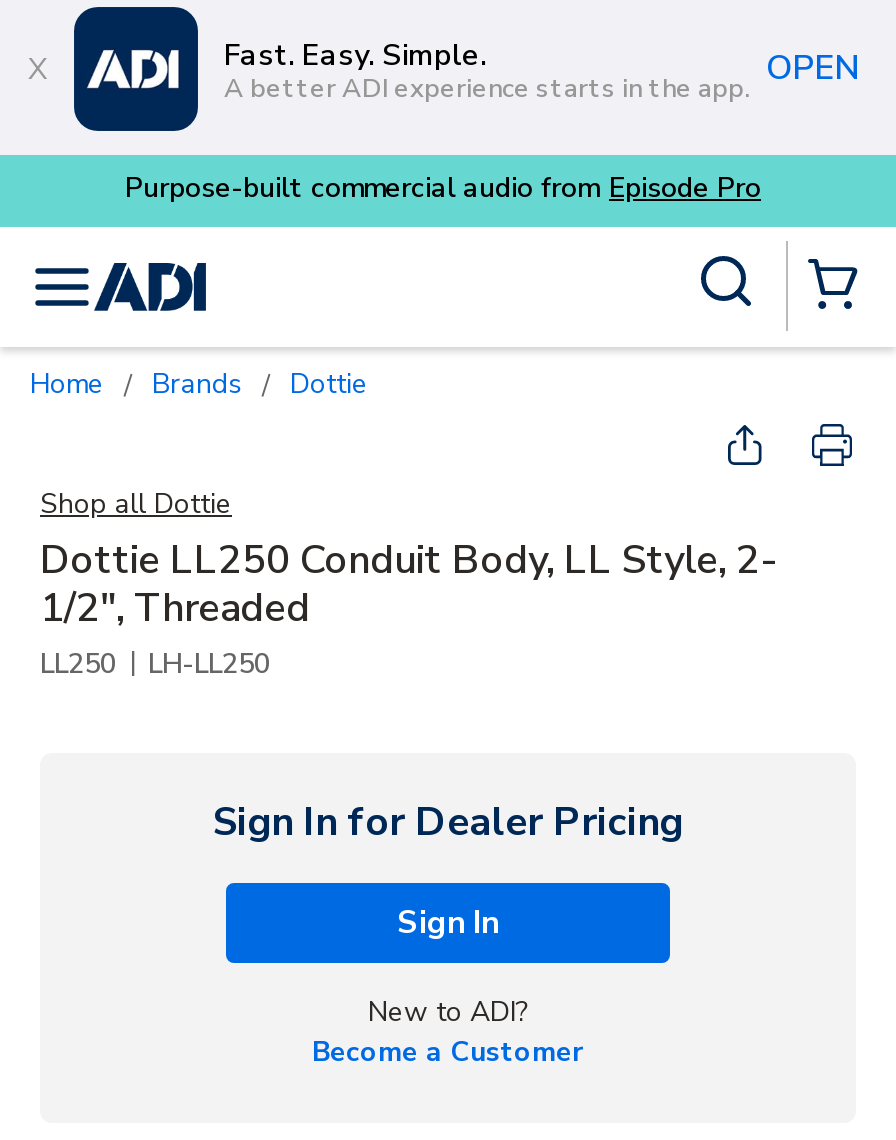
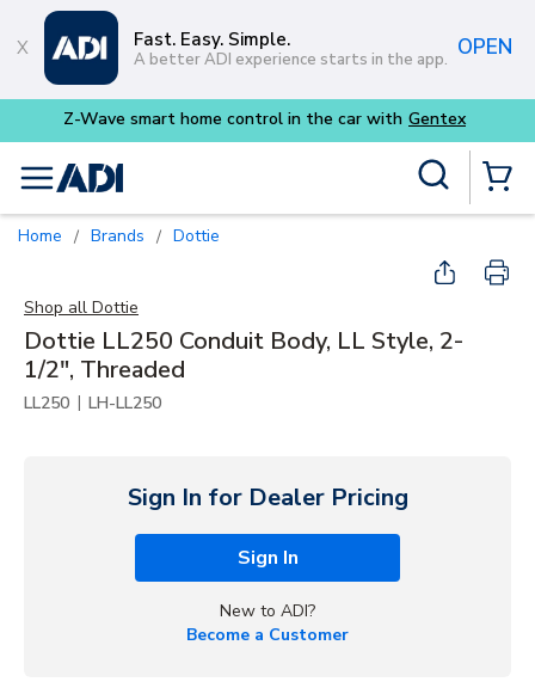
- Purpose-built commercial audio from Episode Pro
+ Z-Wave smart home control in the car with Gentex
